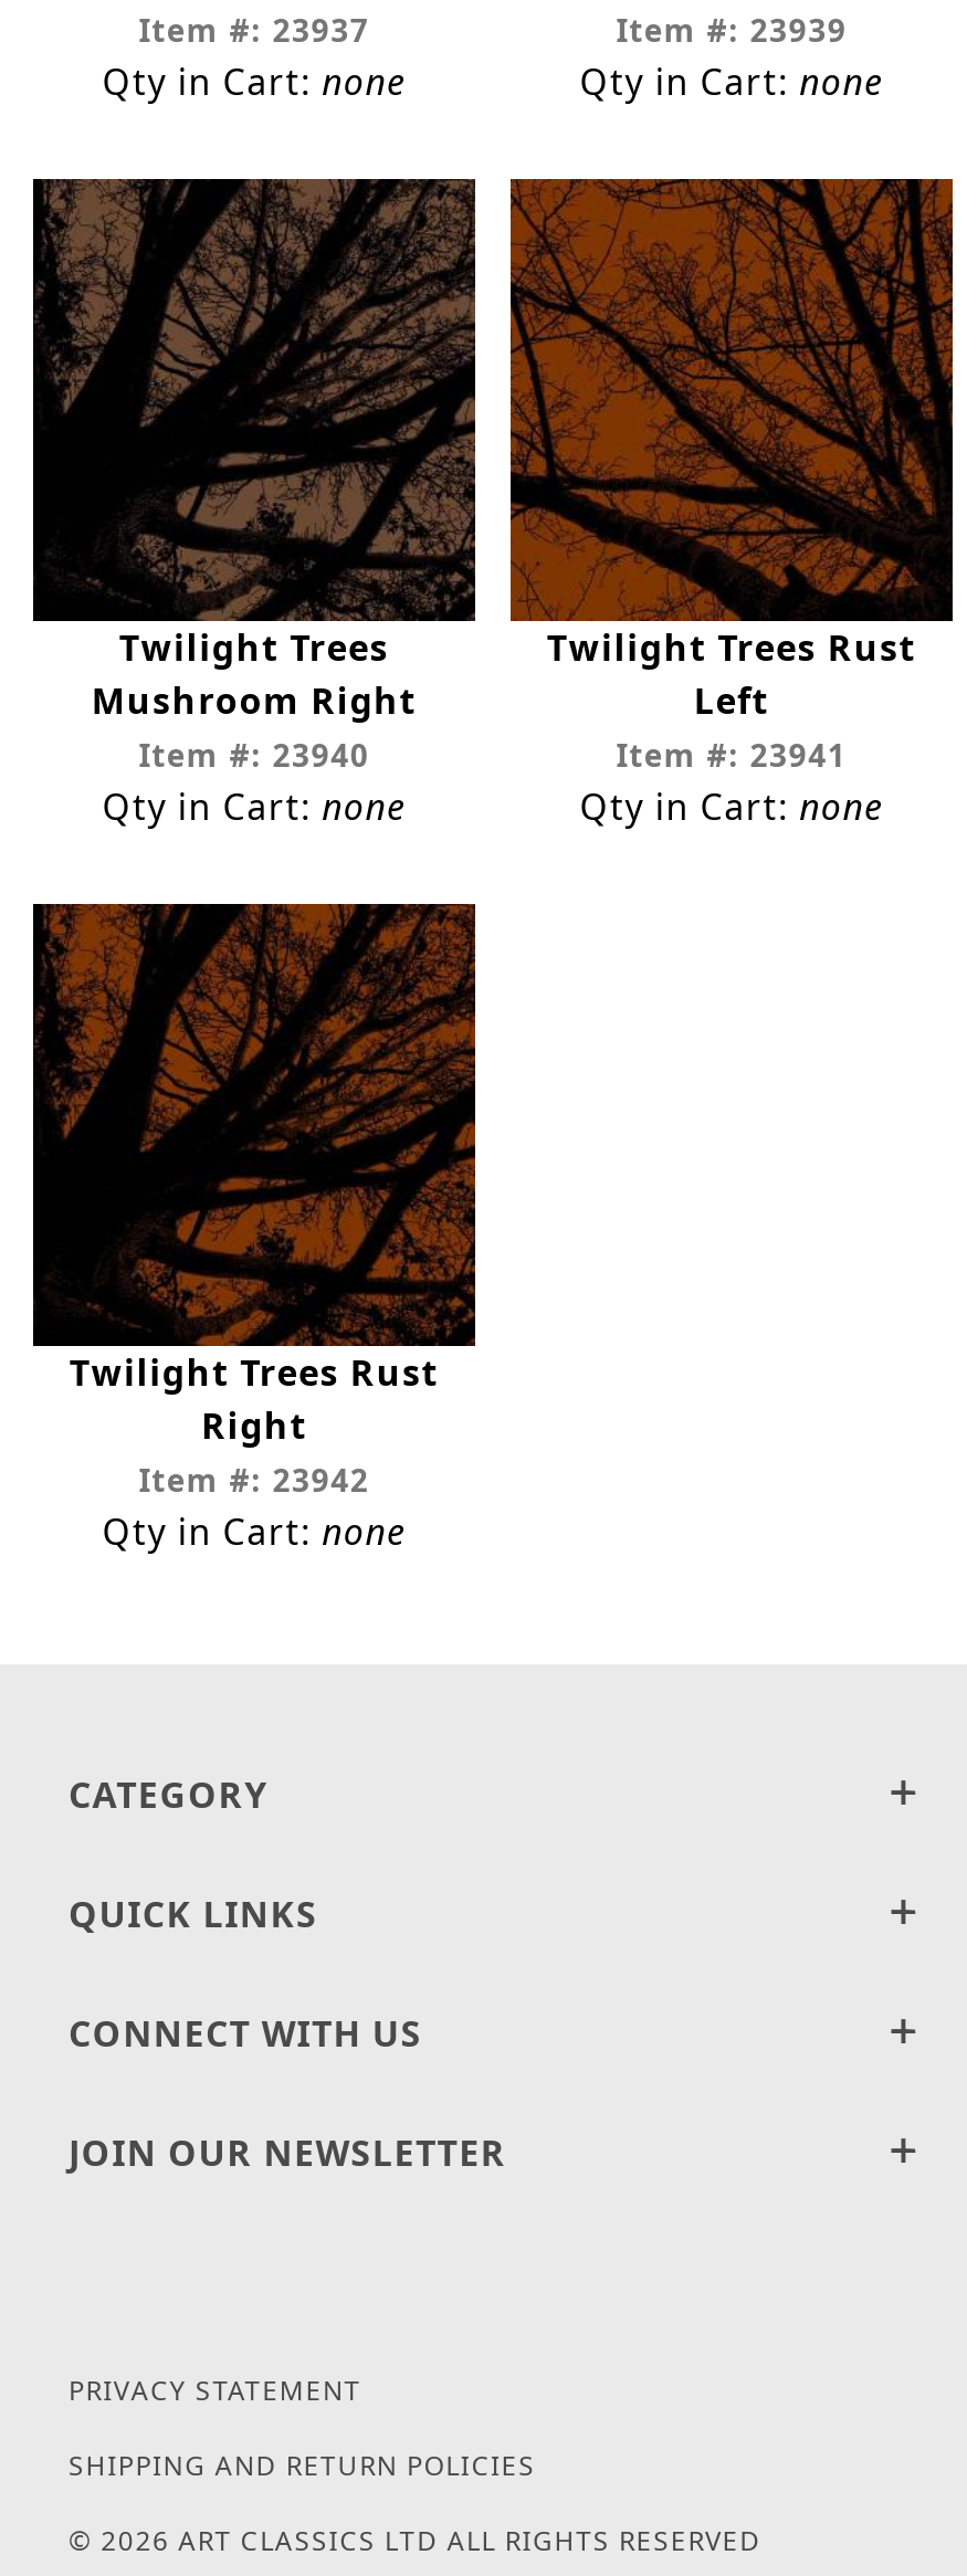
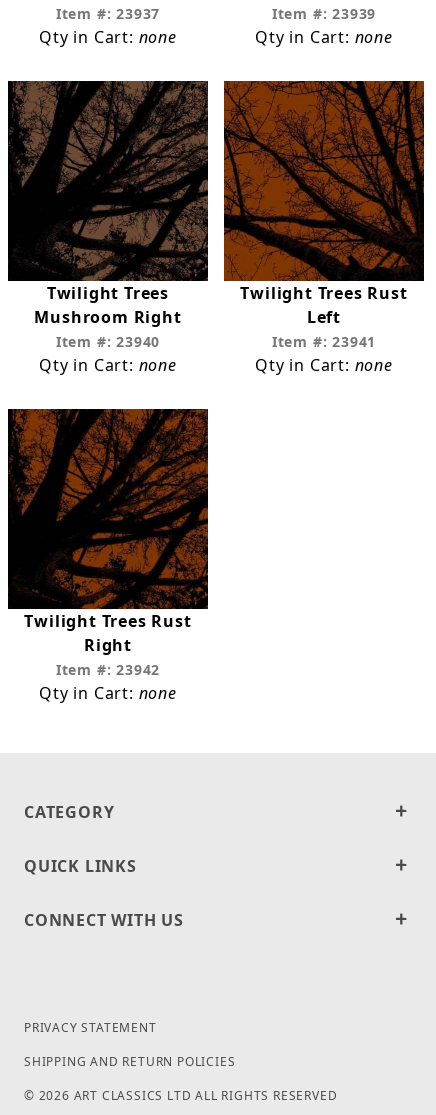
- JOIN OUR NEWSLETTER
